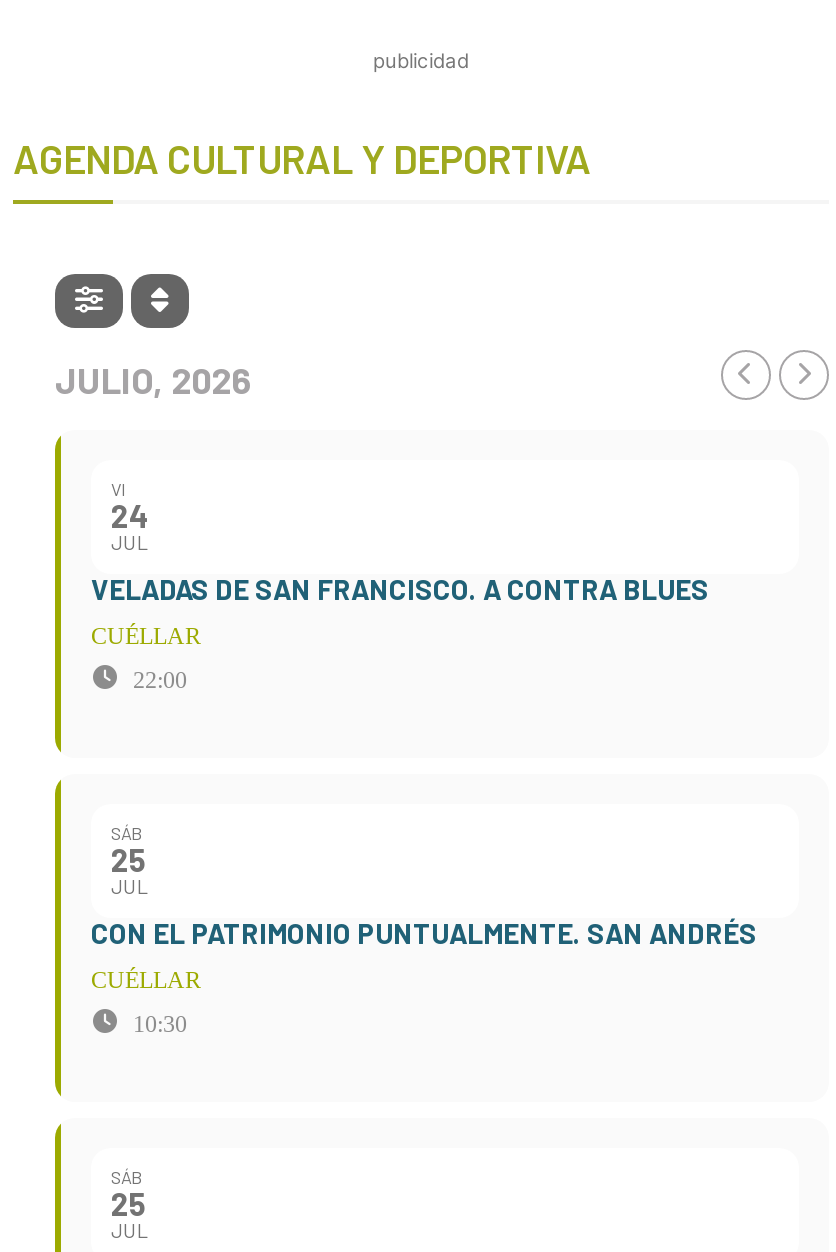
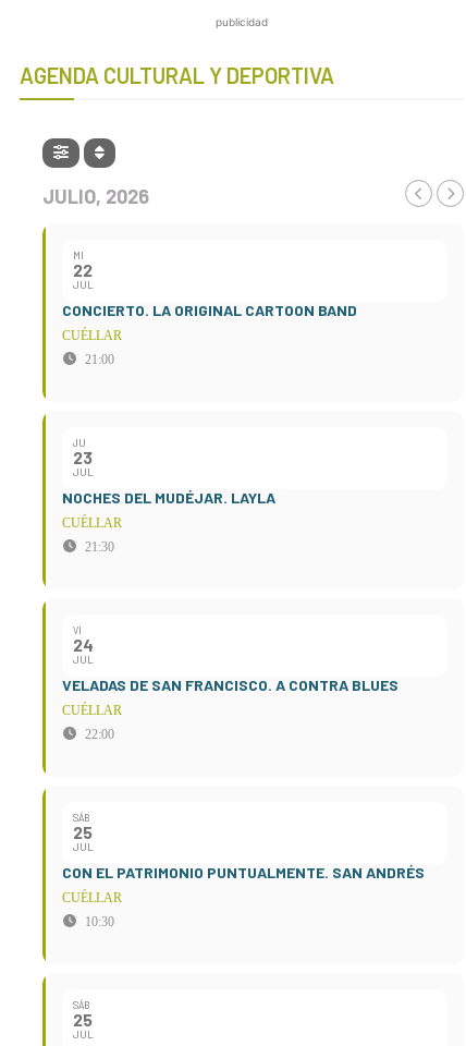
+ MI
+ 22
+ JUL
+ CONCIERTO. LA ORIGINAL CARTOON BAND
+ CUÉLLAR
+ 21:00

+ JU
+ 23
+ JUL
+ NOCHES DEL MUDÉJAR. LAYLA
+ CUÉLLAR
+ 21:30
